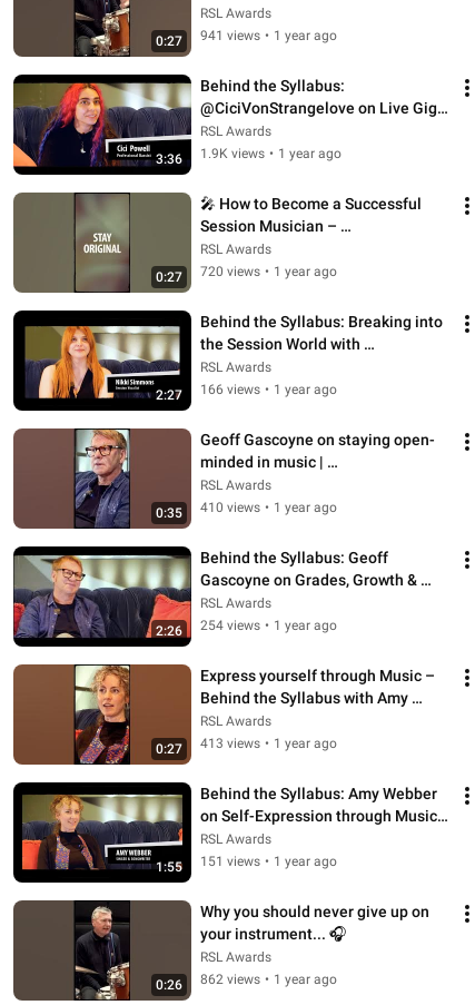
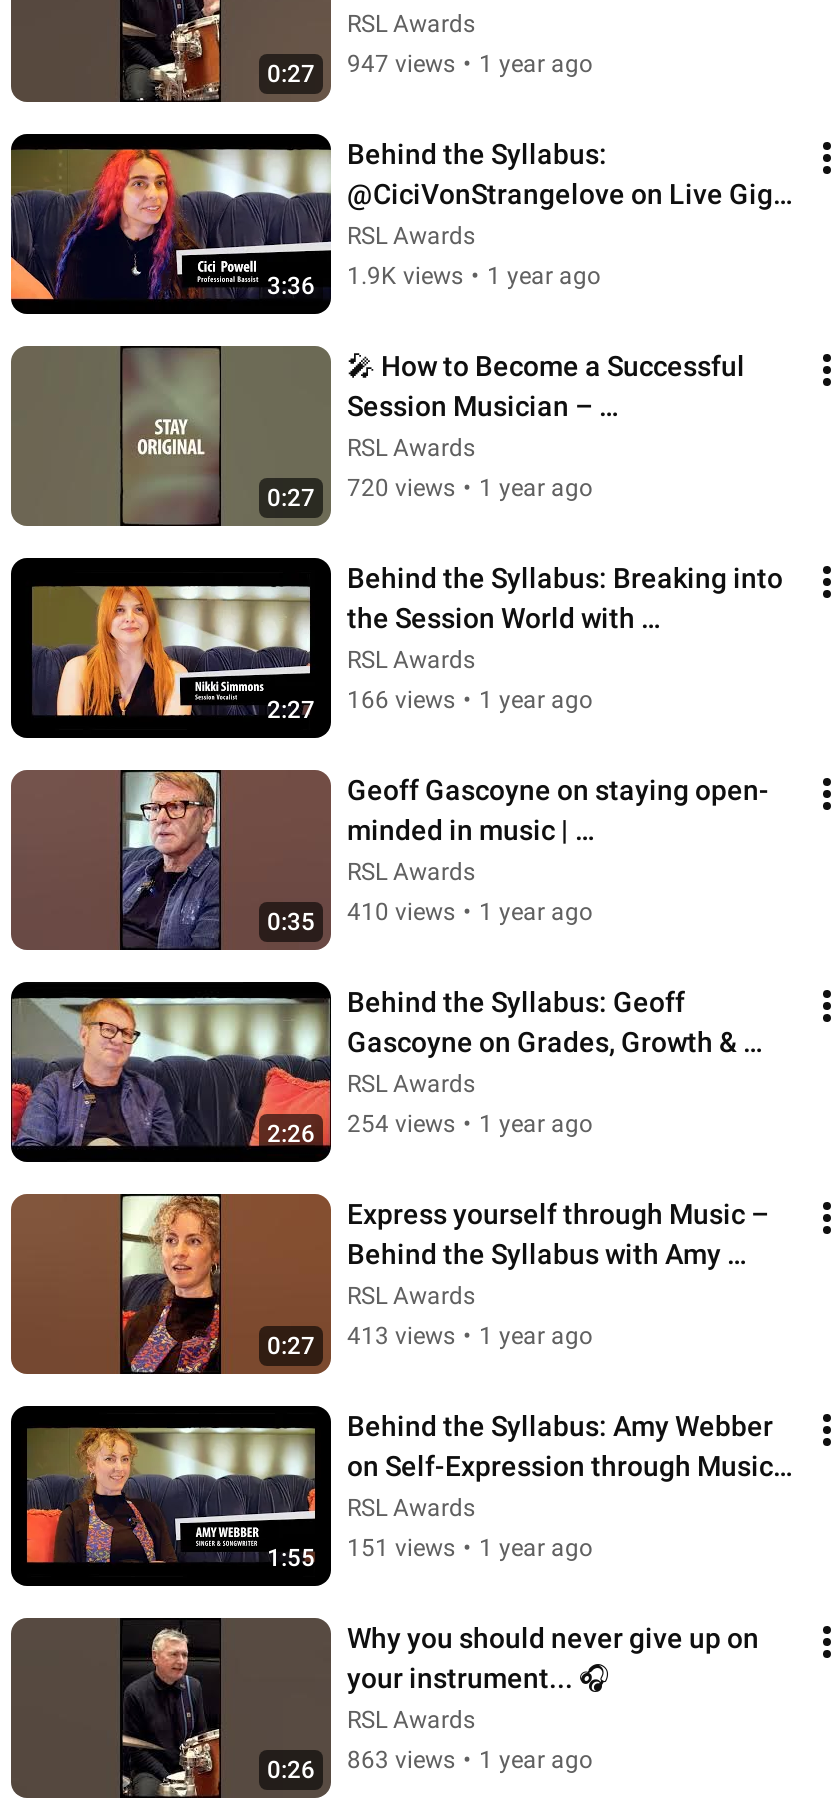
- 941 views • 1 year ago
+ 947 views • 1 year ago

- 862 views • 1 year ago
+ 863 views • 1 year ago
